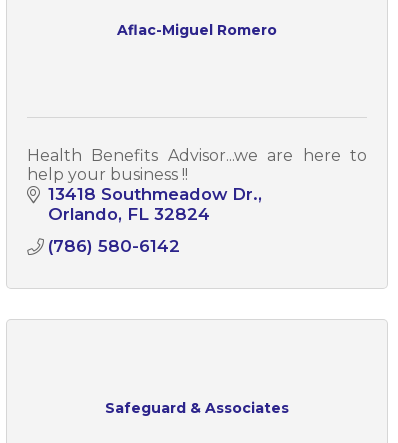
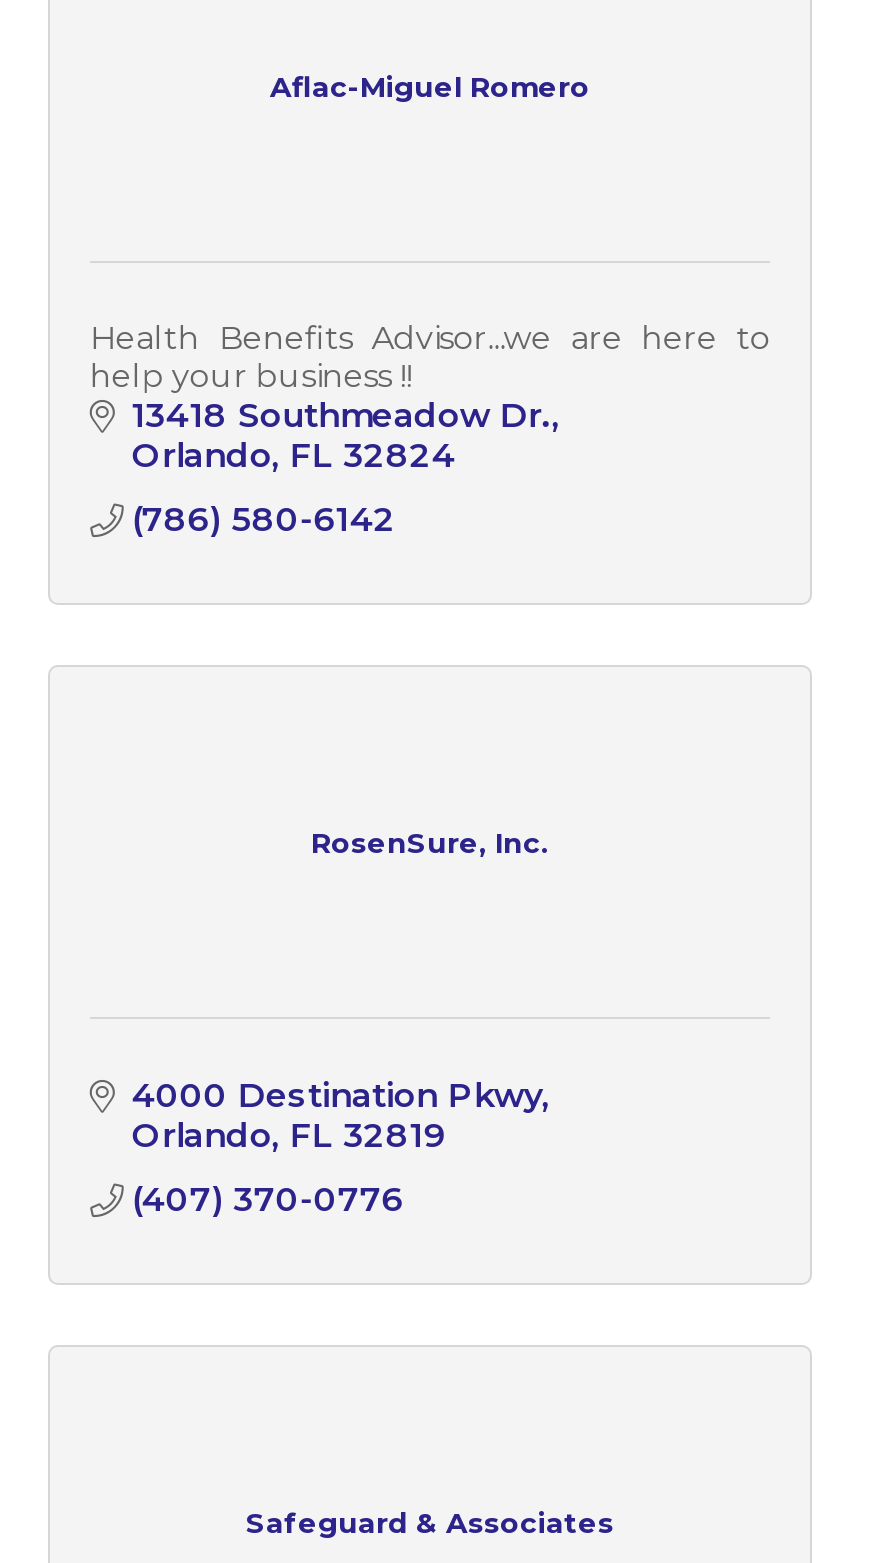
+ 4000 Destination Pkwy
+ Orlando FL 32819
+ (407) 370-0776

+ RosenSure, Inc.
